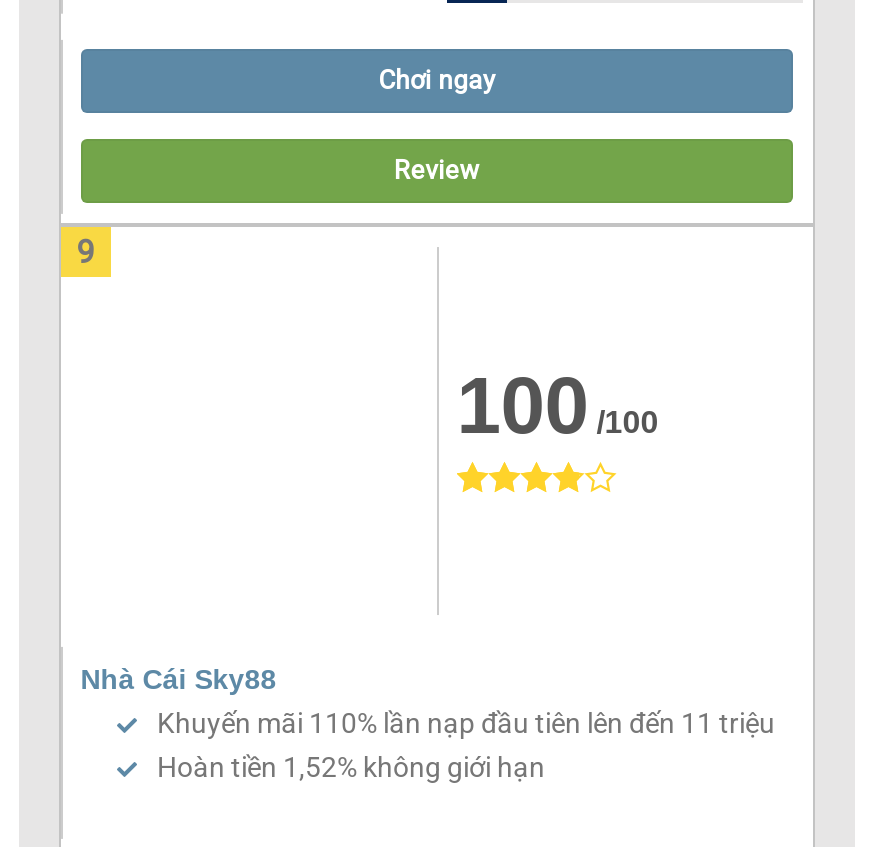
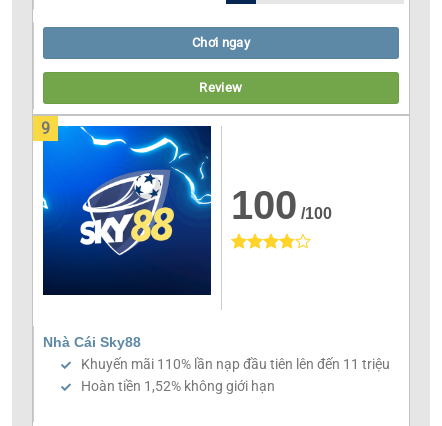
+ [image]
